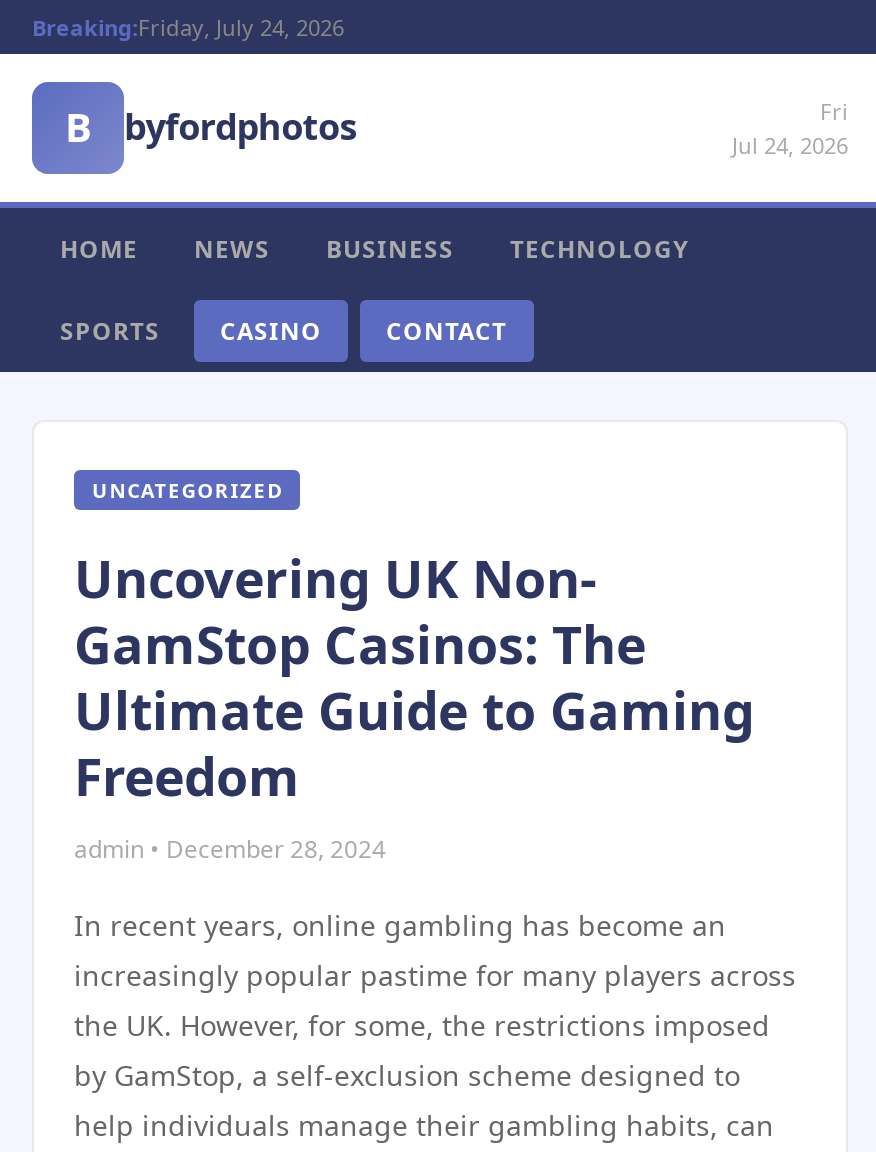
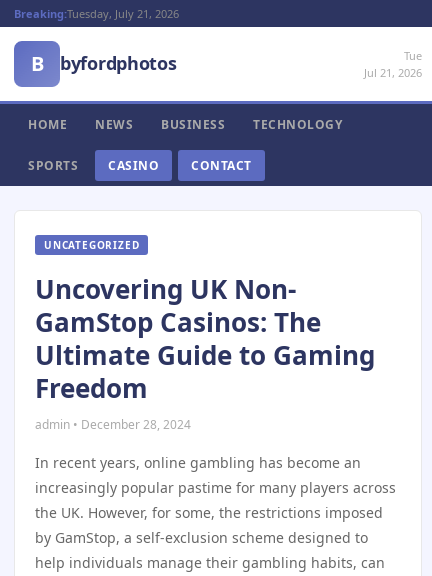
- Breaking:Friday, July 24, 2026
+ Breaking:Tuesday, July 21, 2026

- Fri
- Jul 24, 2026
+ Tue
+ Jul 21, 2026
